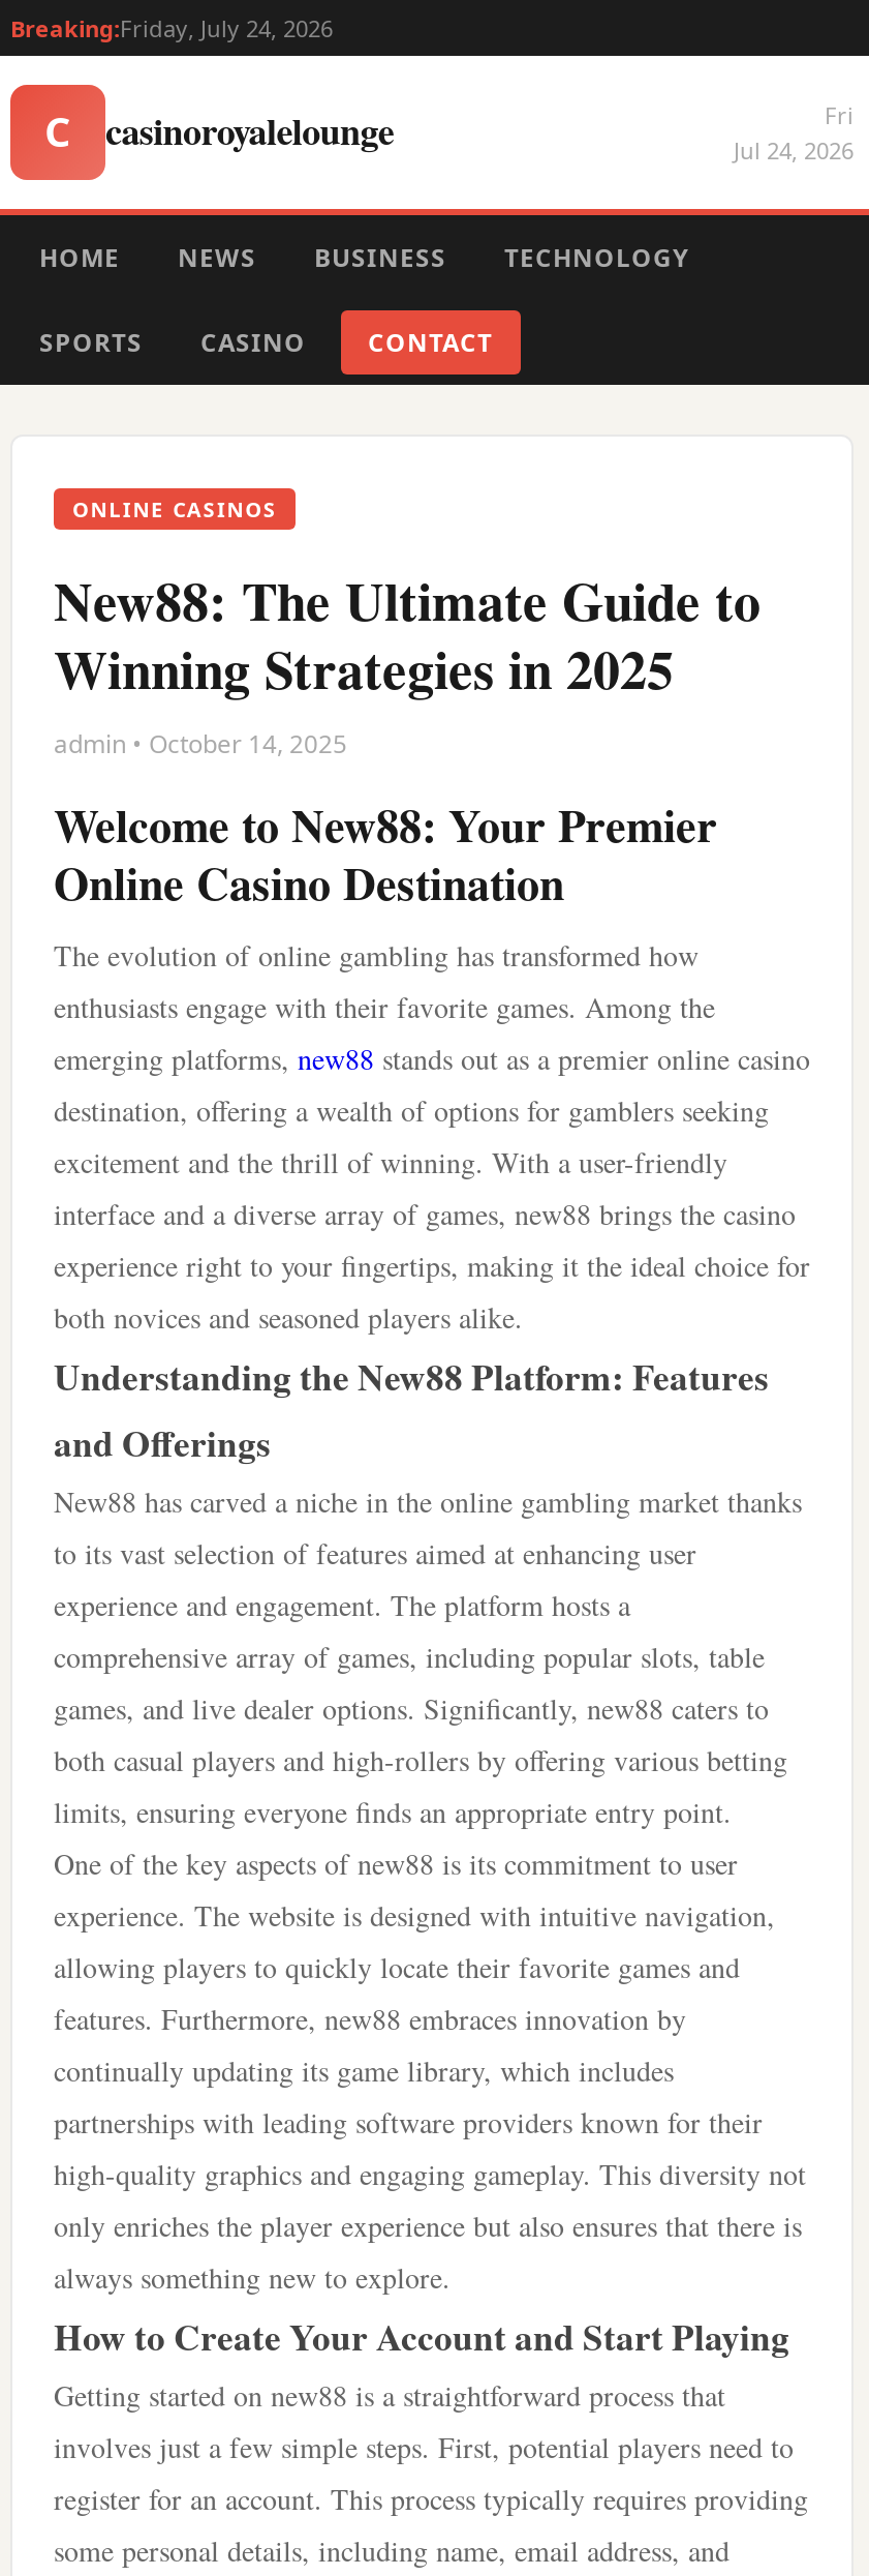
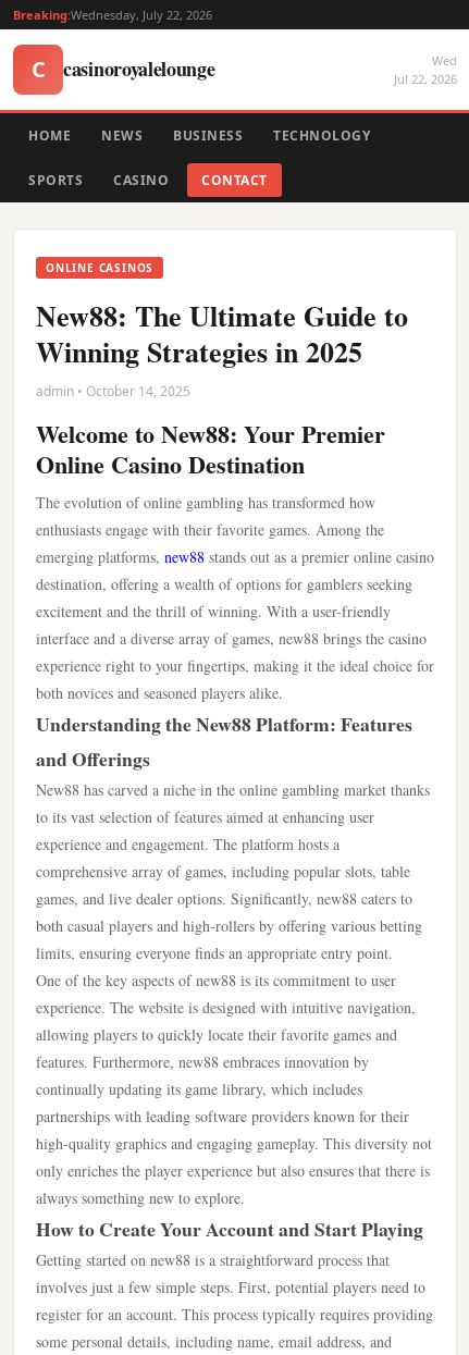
- Breaking:Friday, July 24, 2026
+ Breaking:Wednesday, July 22, 2026

- Fri
- Jul 24, 2026
+ Wed
+ Jul 22, 2026
